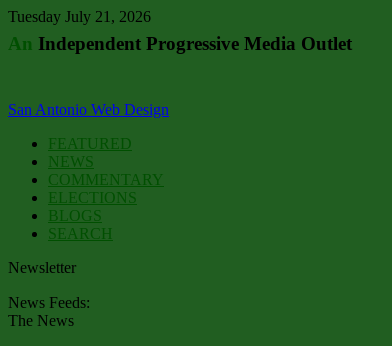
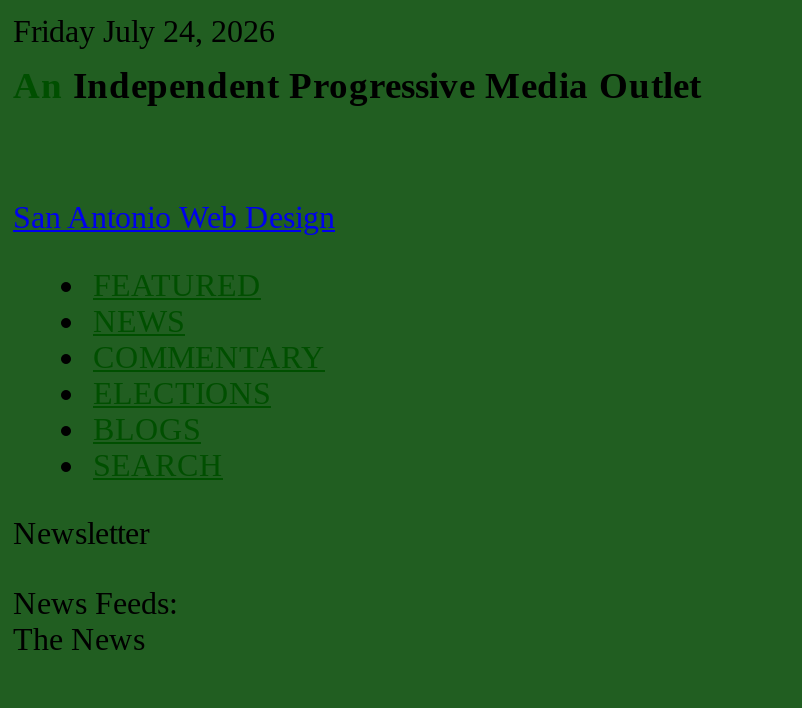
- Tuesday July 21, 2026
+ Friday July 24, 2026
